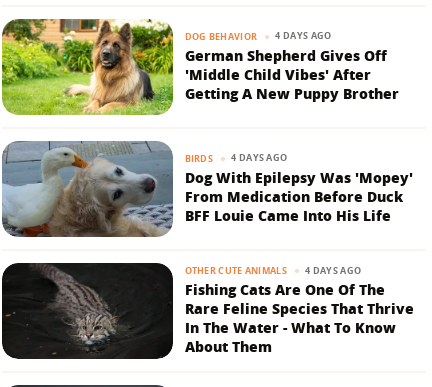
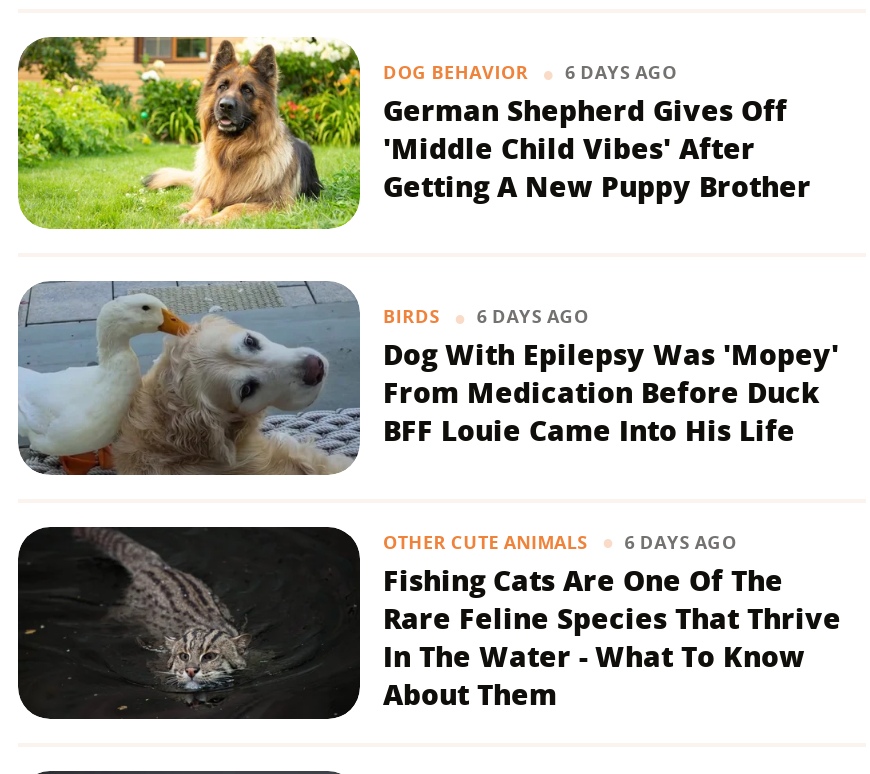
- DOG BEHAVIOR 4 DAYS AGO
+ DOG BEHAVIOR 6 DAYS AGO

- BIRDS 4 DAYS AGO
+ BIRDS 6 DAYS AGO

- OTHER CUTE ANIMALS 4 DAYS AGO
+ OTHER CUTE ANIMALS 6 DAYS AGO
